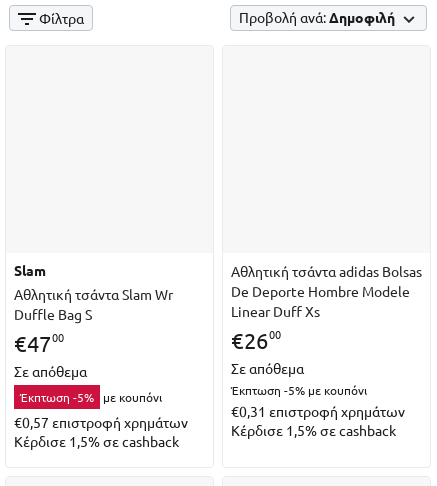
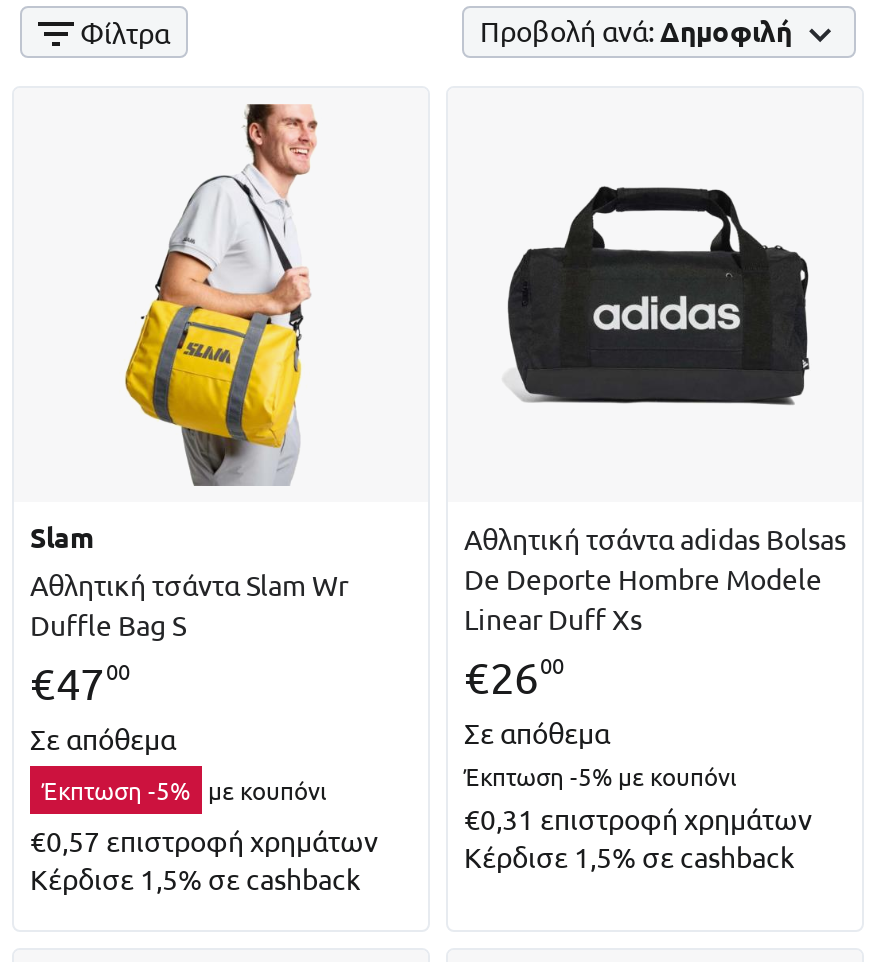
+ [image]

+ [image]
